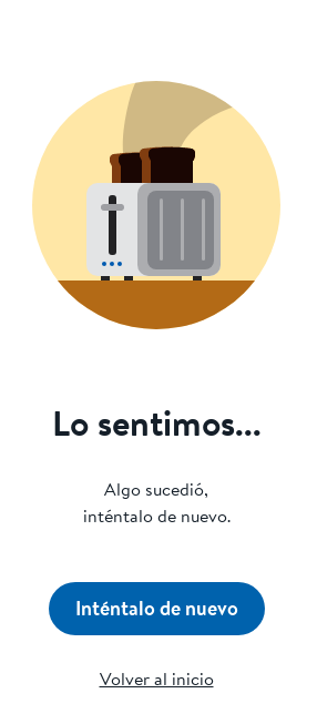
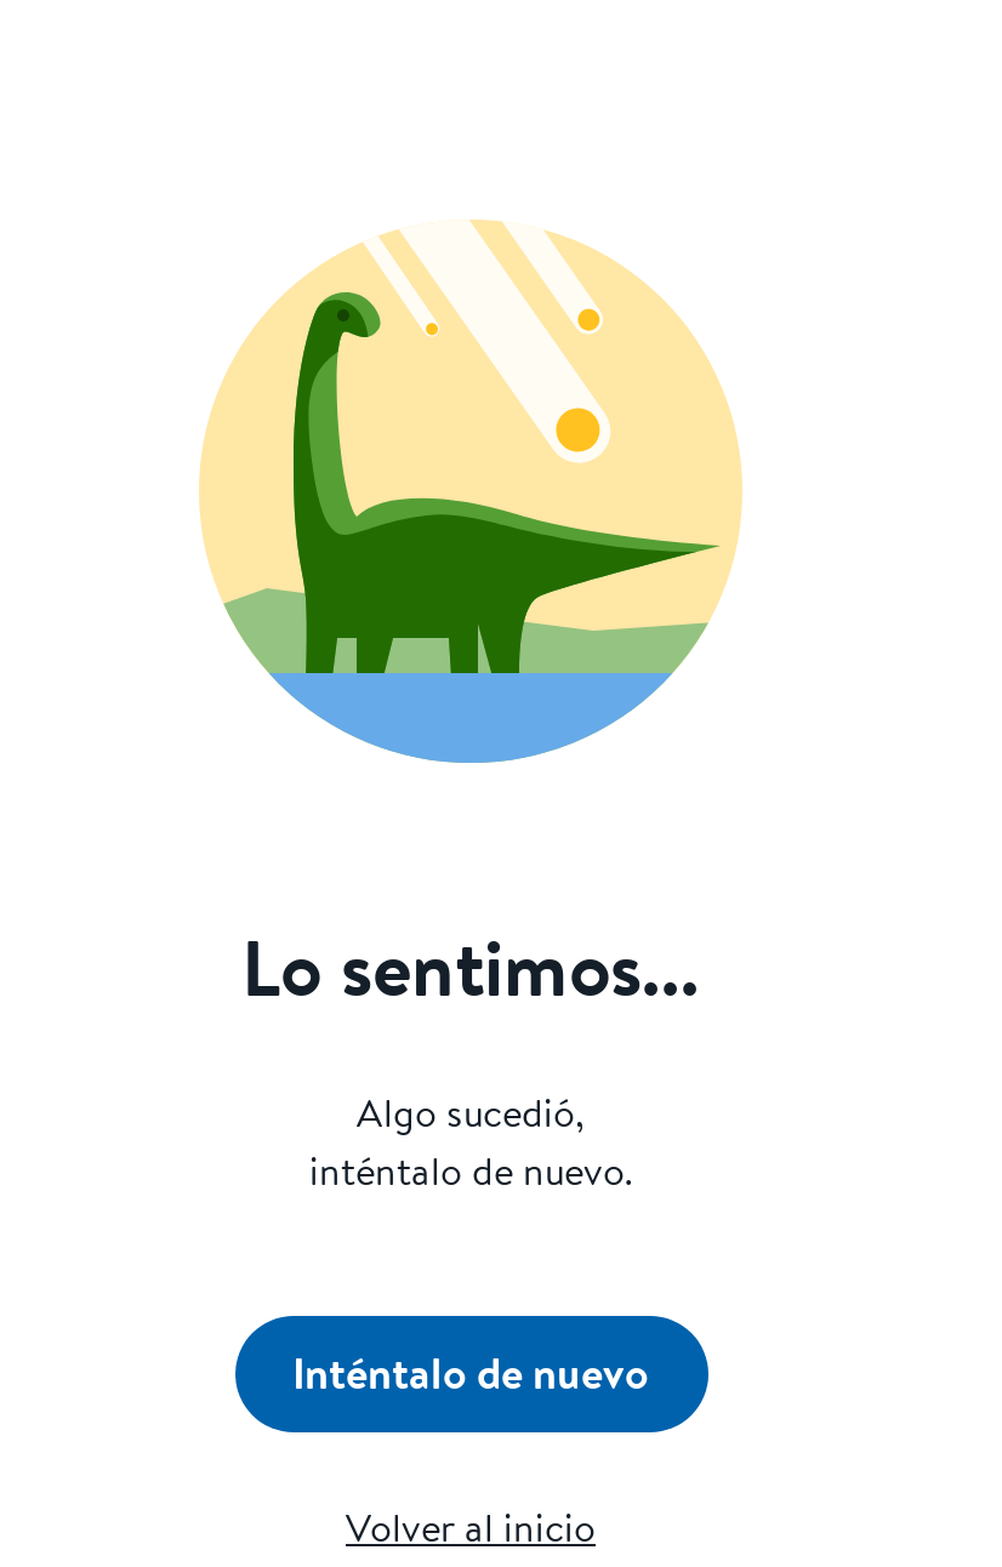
- [image]
+ [image]
